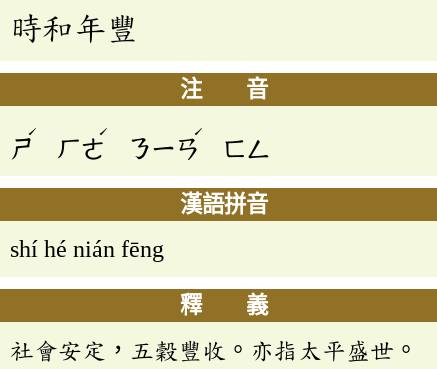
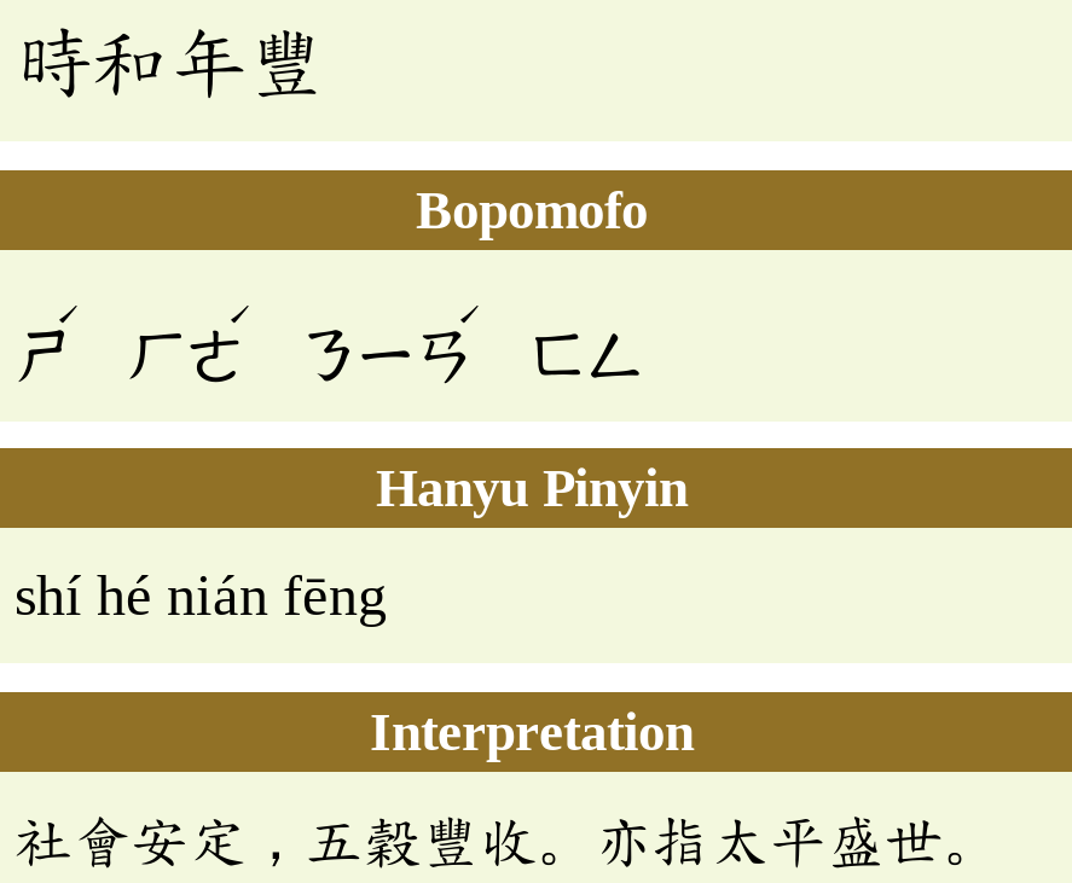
- 注 音
+ Bopomofo

- 漢語拼音
+ Hanyu Pinyin

- 釋 義
+ Interpretation
